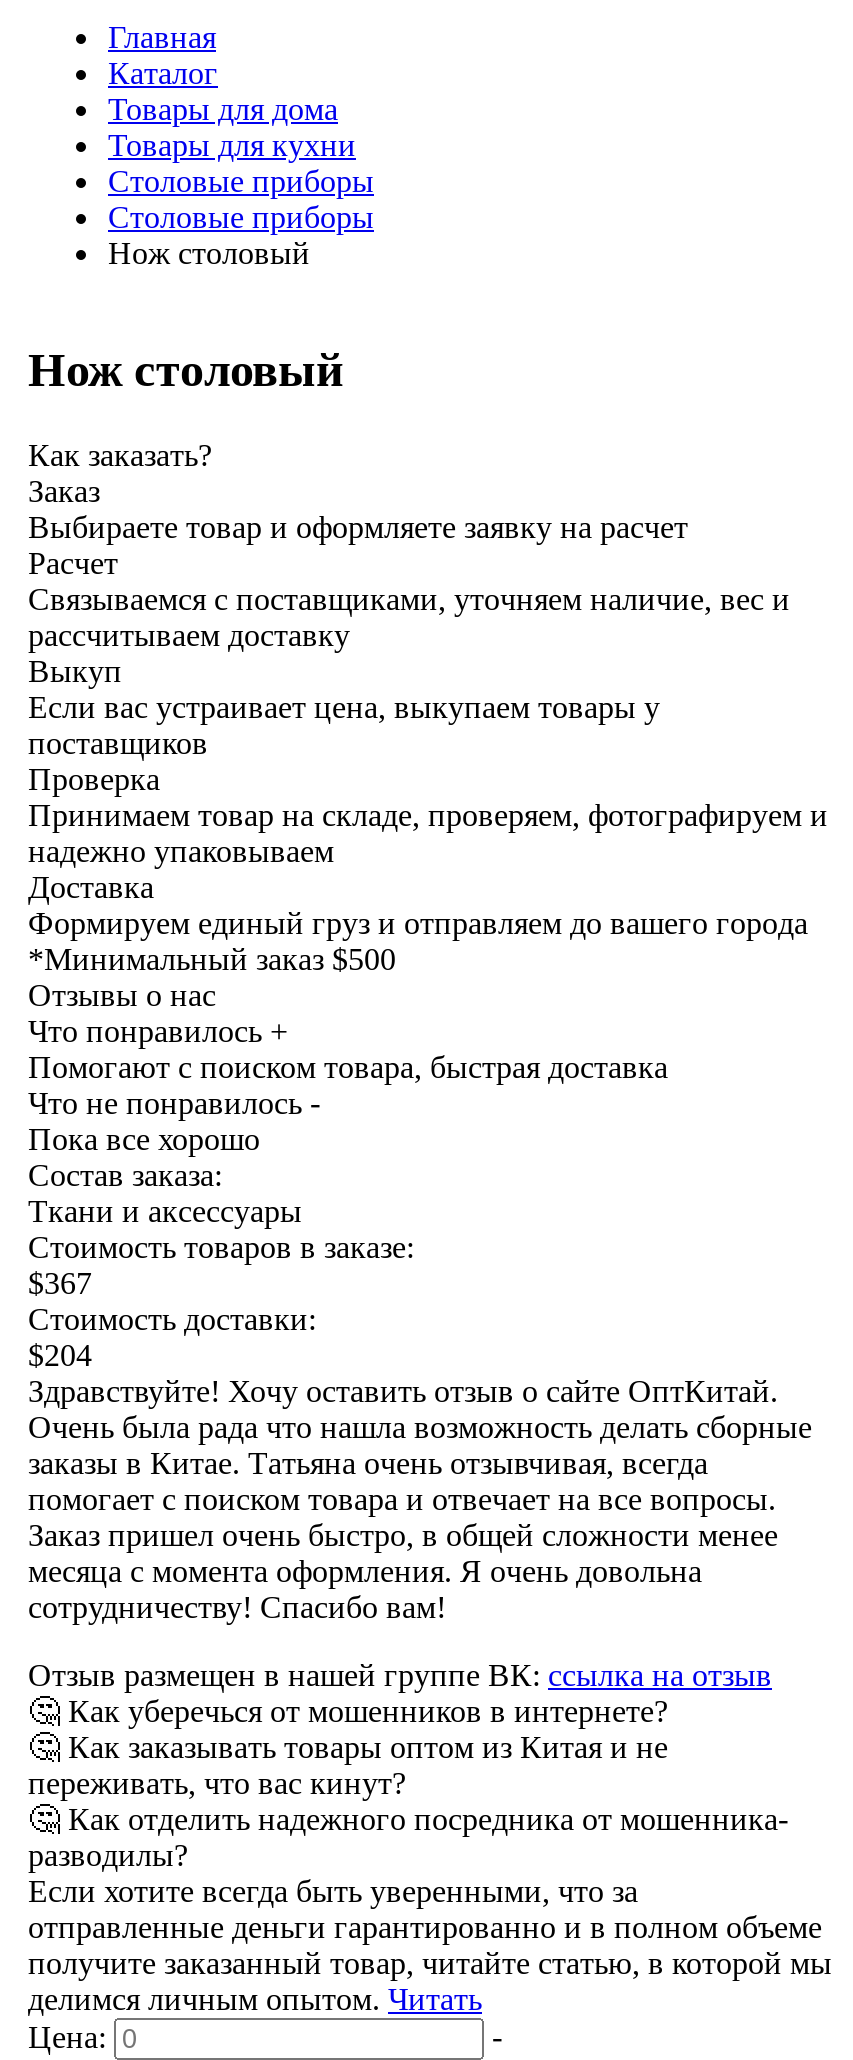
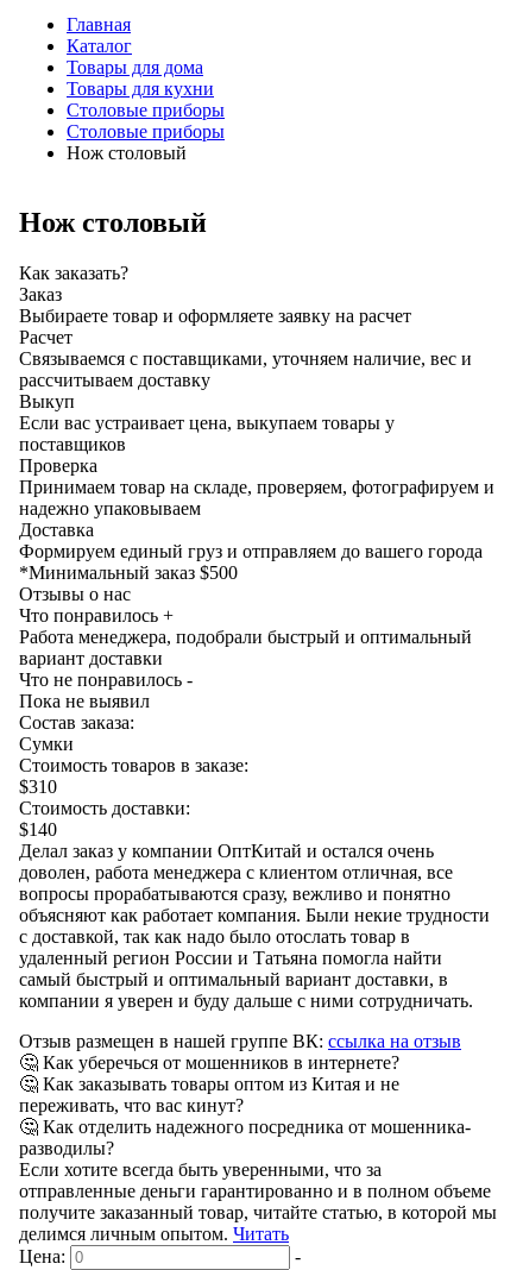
- Помогают с поиском товара, быстрая доставка
+ Работа менеджера, подобрали быстрый и оптимальный
+ вариант доставки

- Пока все хорошо
+ Пока не выявил

- Ткани и аксессуары
+ Сумки

- $367
+ $310

- $204
- Здравствуйте! Хочу оставить отзыв о сайте ОптКитай.
- Очень была рада что нашла возможность делать сборные
- заказы в Китае. Татьяна очень отзывчивая, всегда
- помогает с поиском товара и отвечает на все вопросы.
- Заказ пришел очень быстро, в общей сложности менее
- месяца с момента оформления. Я очень довольна
- сотрудничеству! Спасибо вам!
+ $140
+ Делал заказ у компании ОптКитай и остался очень
+ доволен, работа менеджера с клиентом отличная, все
+ вопросы прорабатываются сразу, вежливо и понятно
+ объясняют как работает компания. Были некие трудности
+ с доставкой, так как надо было отослать товар в
+ удаленный регион России и Татьяна помогла найти
+ самый быстрый и оптимальный вариант доставки, в
+ компании я уверен и буду дальше с ними сотрудничать.
